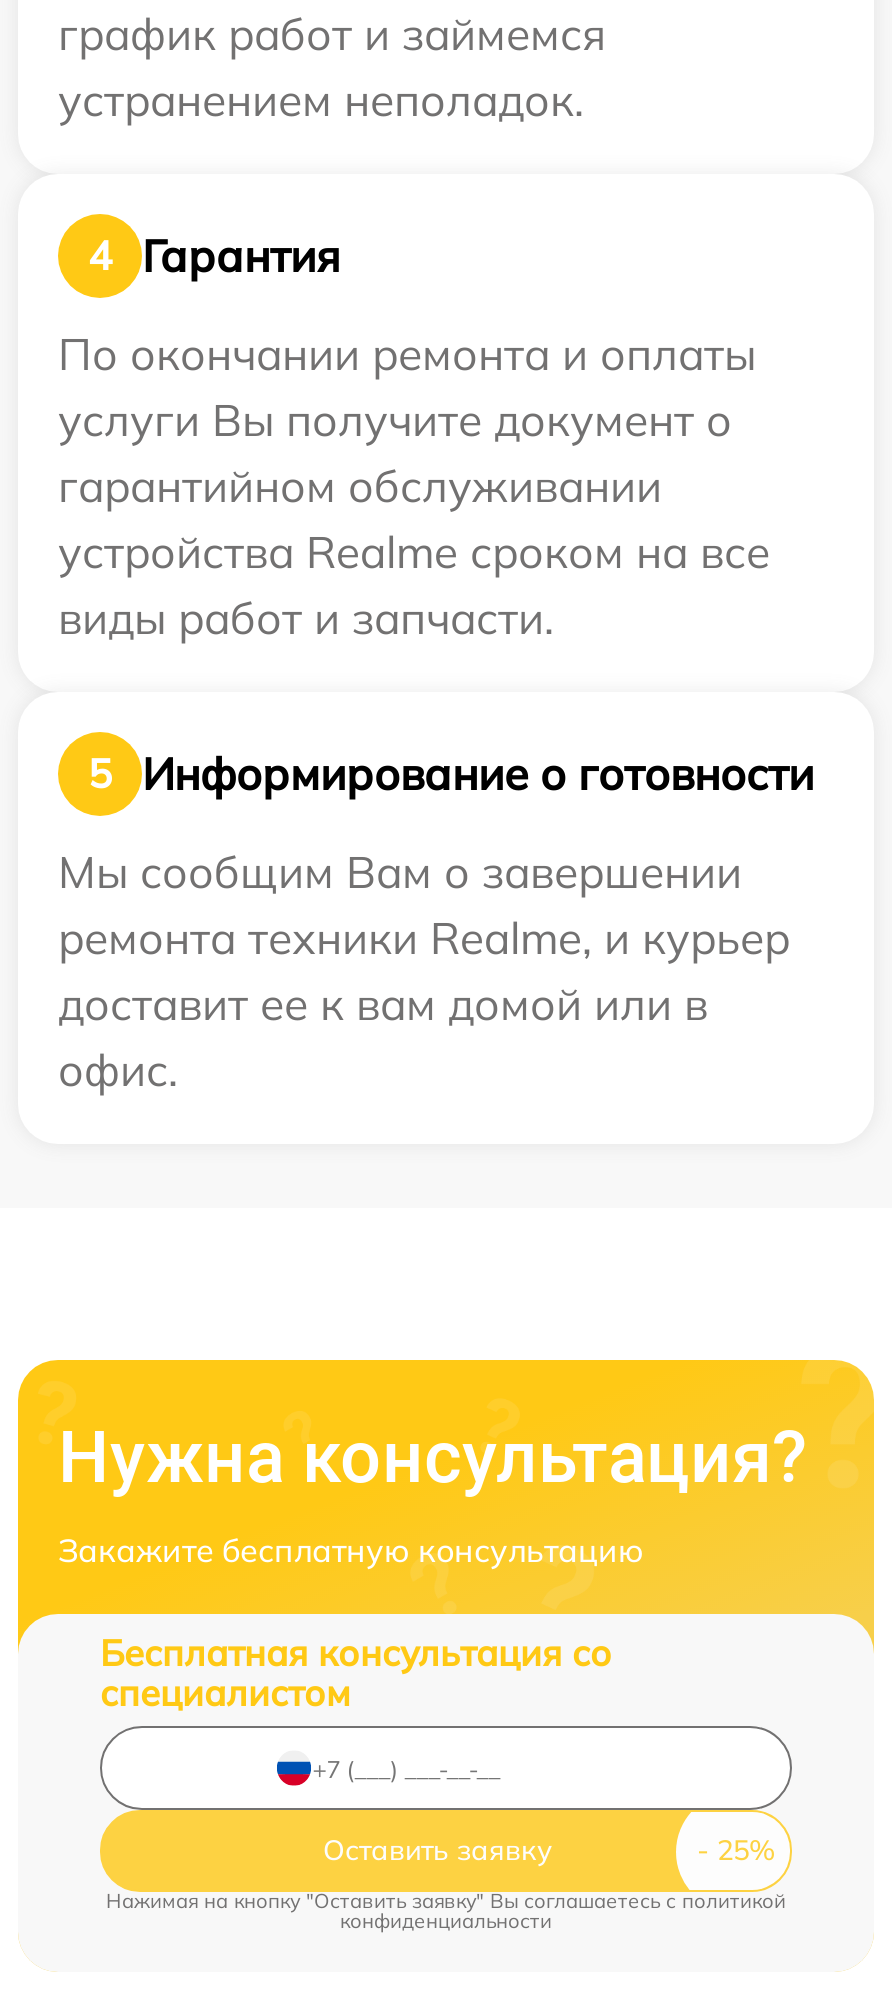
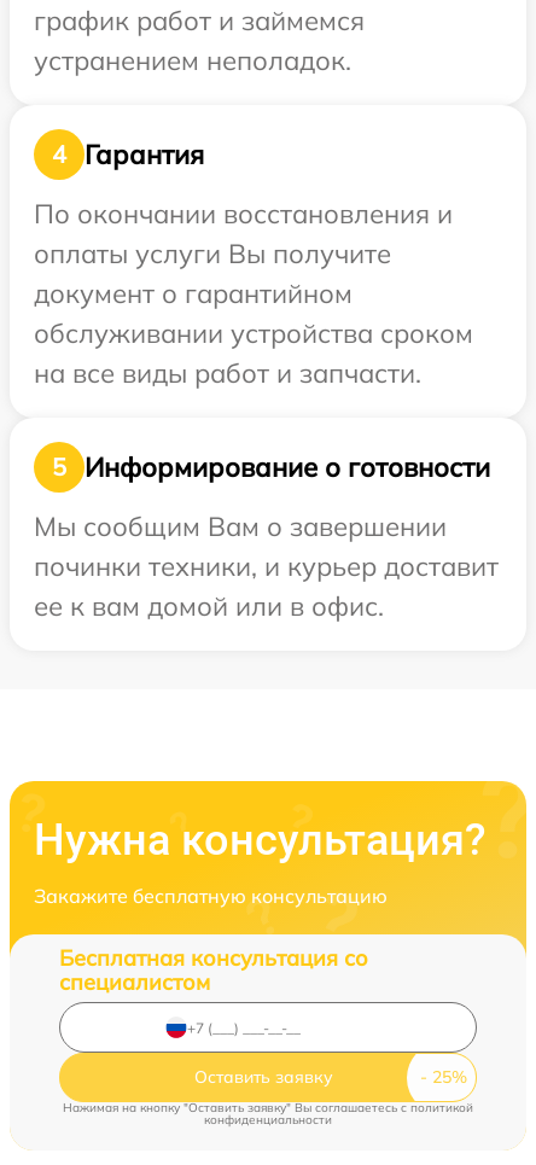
- По окончании ремонта и оплаты
- услуги Вы получите документ о
- гарантийном обслуживании
- устройства Realme сроком на все
- виды работ и запчасти.
+ По окончании восстановления и
+ оплаты услуги Вы получите
+ документ о гарантийном
+ обслуживании устройства сроком
+ на все виды работ и запчасти.

- ремонта техники Realme, и курьер
- доставит ее к вам домой или в
- офис.
+ починки техники, и курьер доставит
+ ее к вам домой или в офис.
